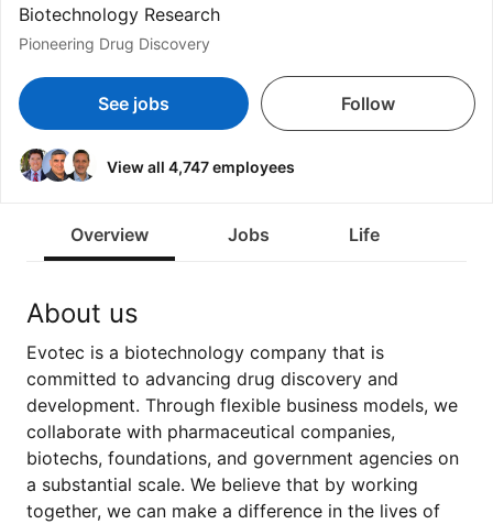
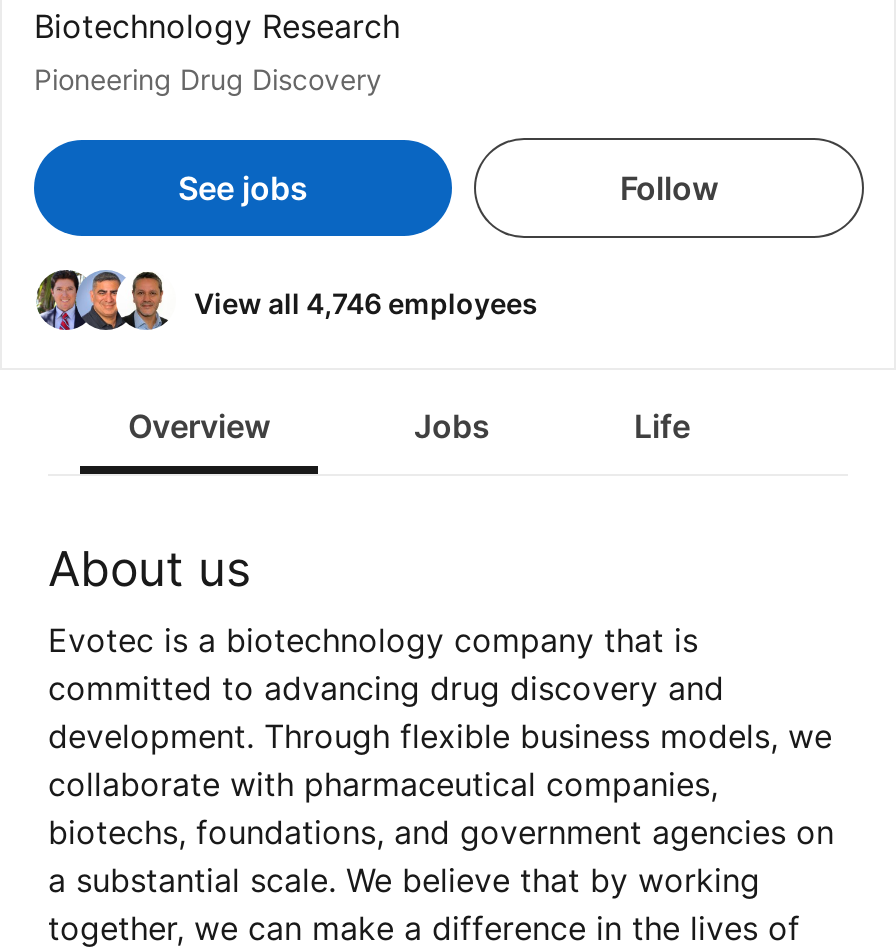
- View all 4,747 employees
+ View all 4,746 employees
